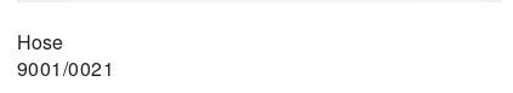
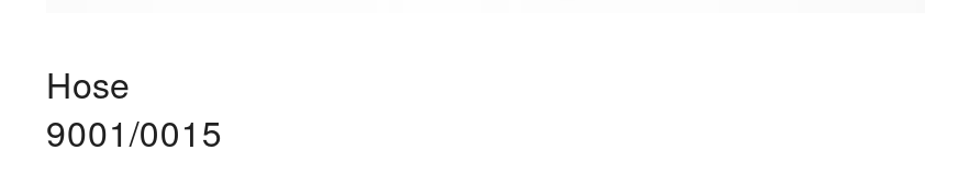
- 9001/0021
+ 9001/0015
